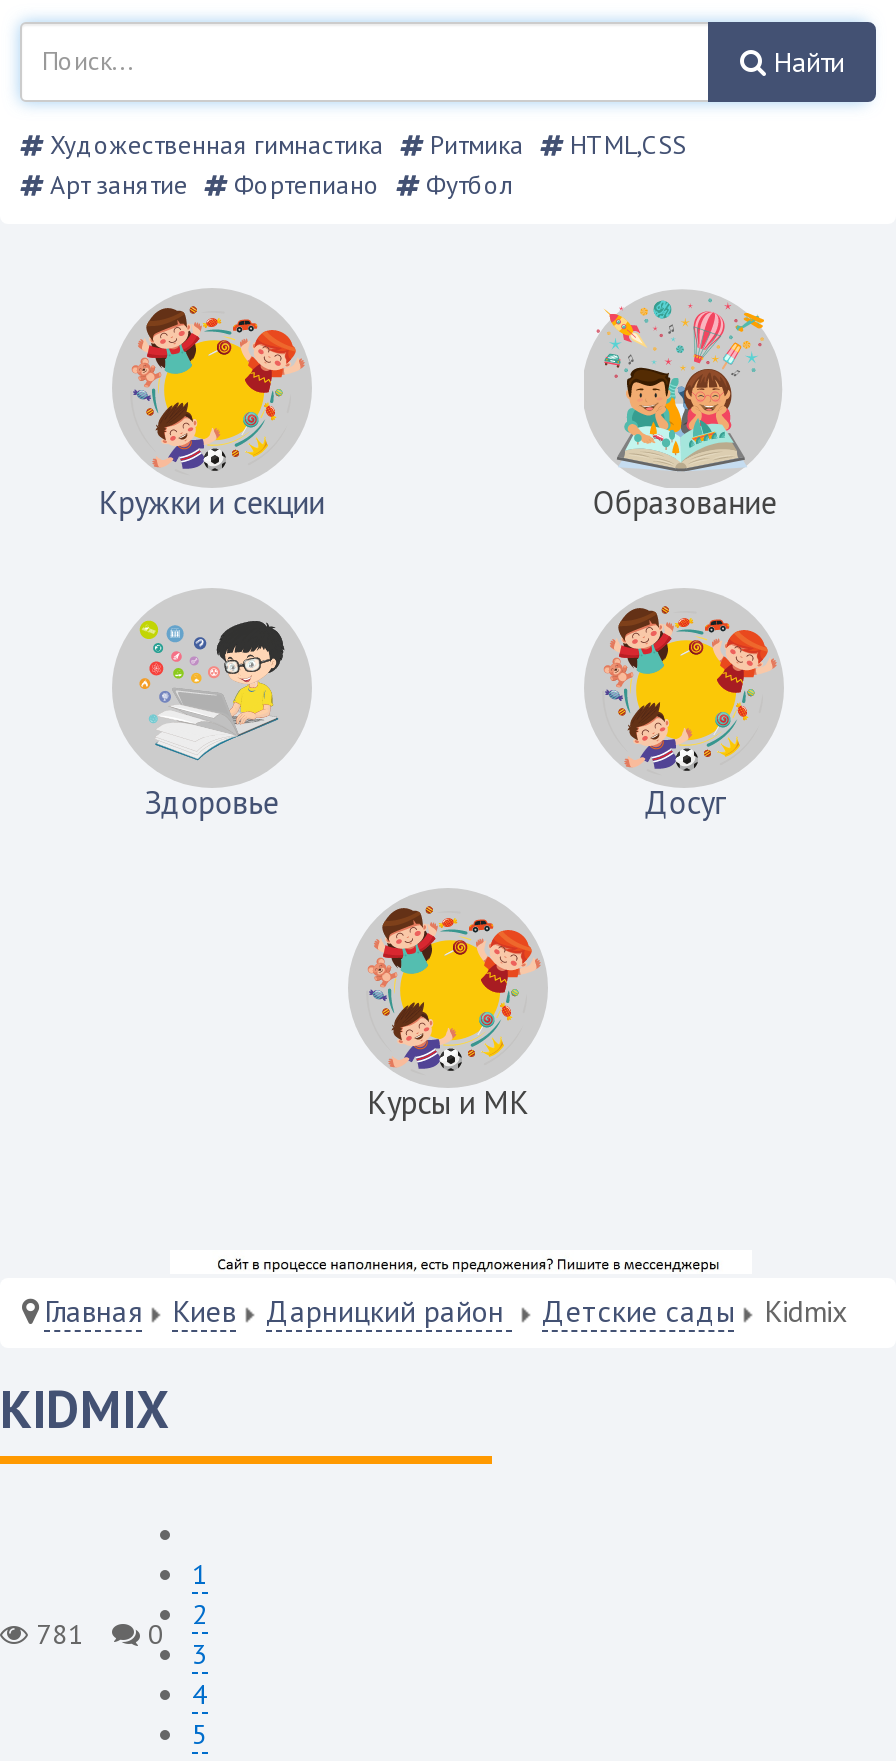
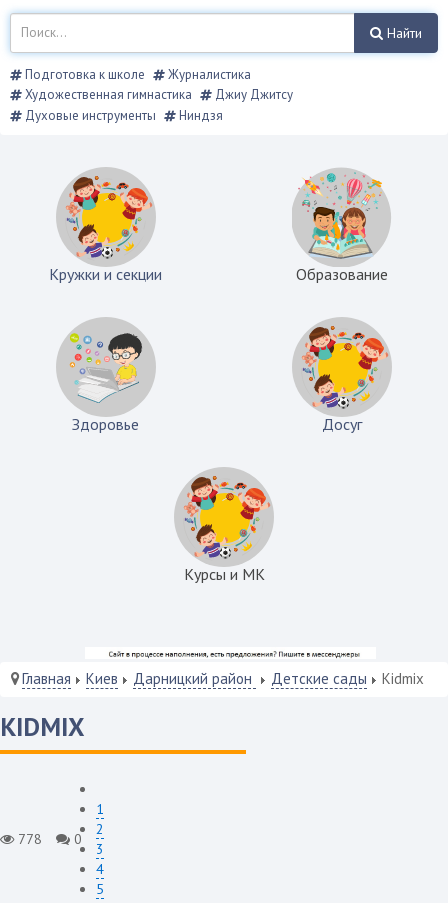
+ Подготовка к школе
+ Журналистика

- Ритмика
- HTML,CSS
- Арт занятие
- Фортепиано
- Футбол
+ Джиу Джитсу
+ Духовые инструменты
+ Ниндзя

- 781 0
+ 778 0
